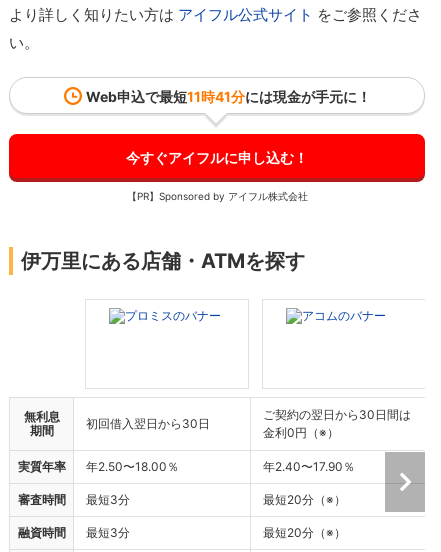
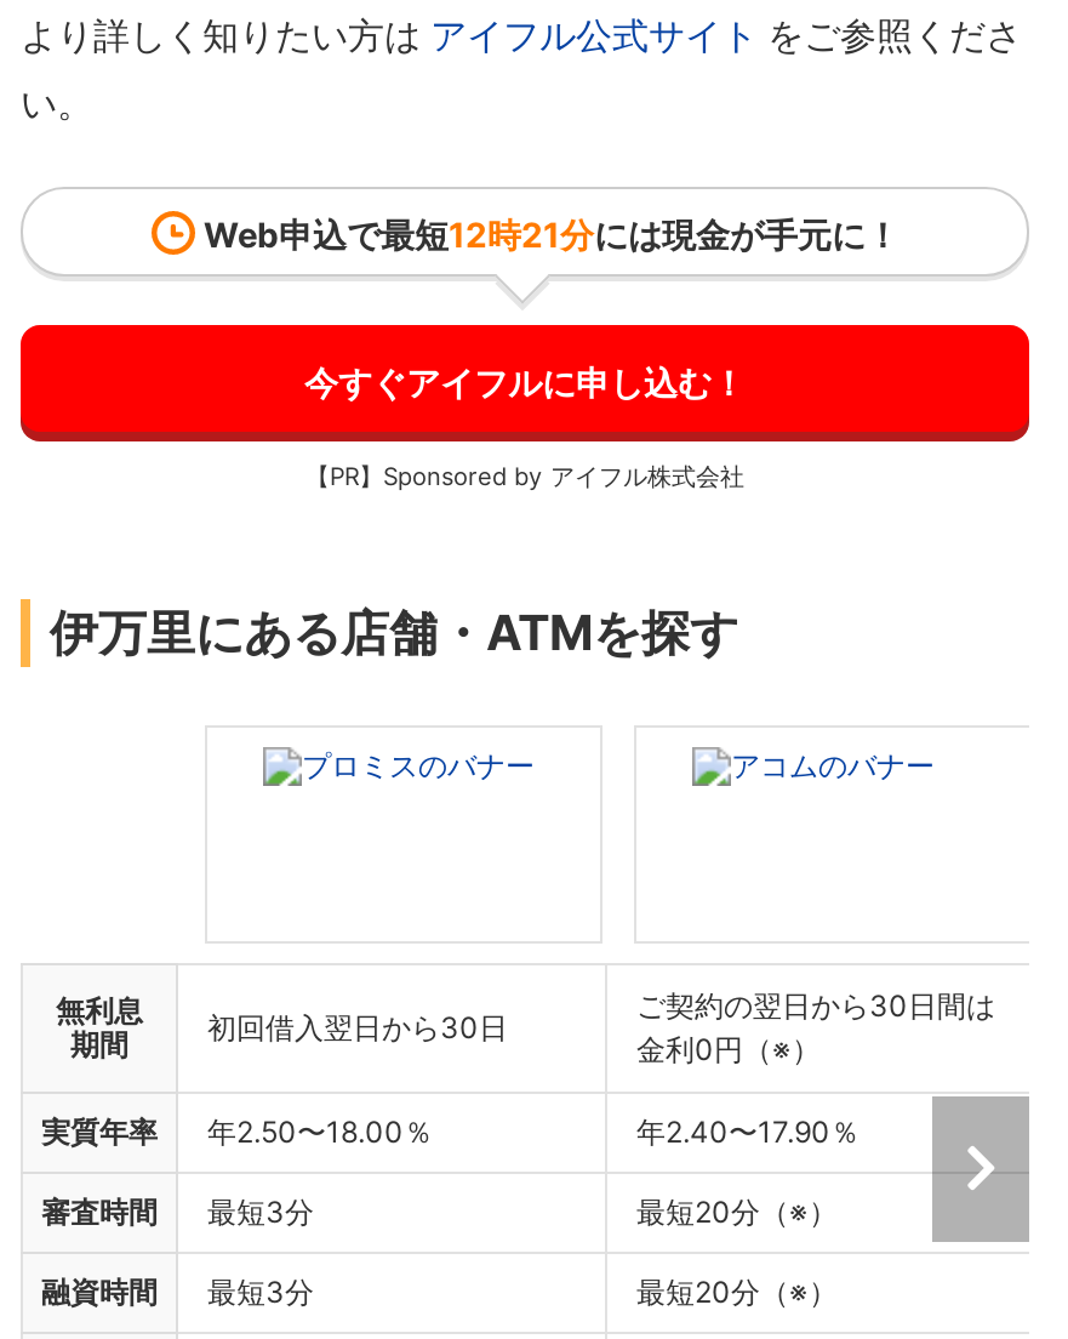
- Web申込で最短11時41分には現金が手元に！
+ Web申込で最短12時21分には現金が手元に！
